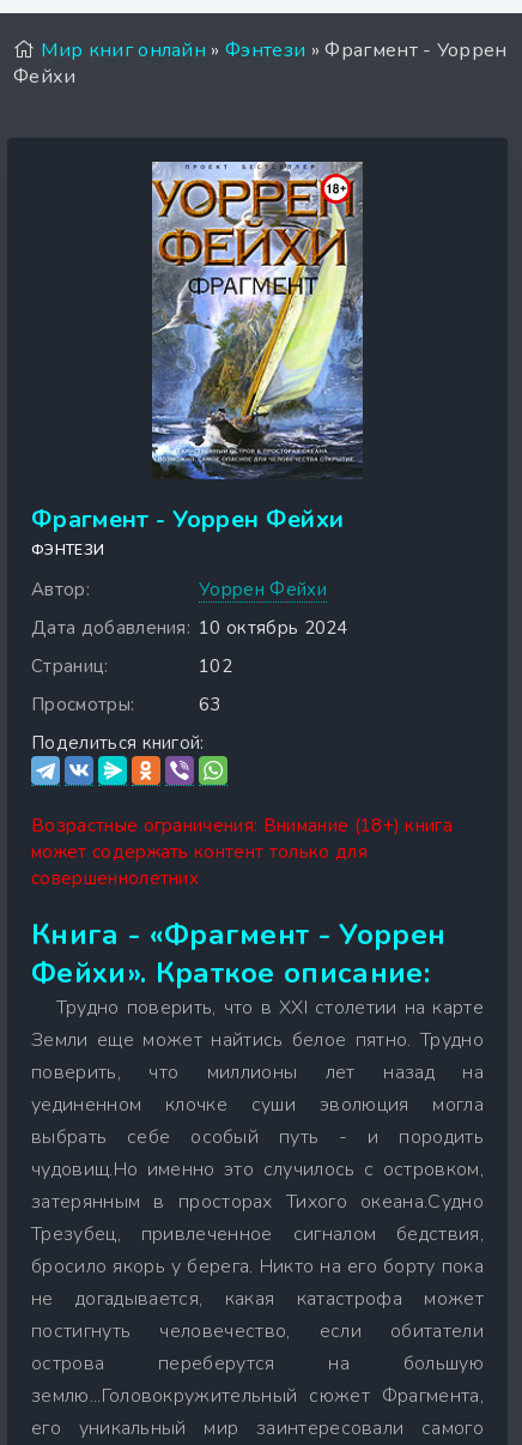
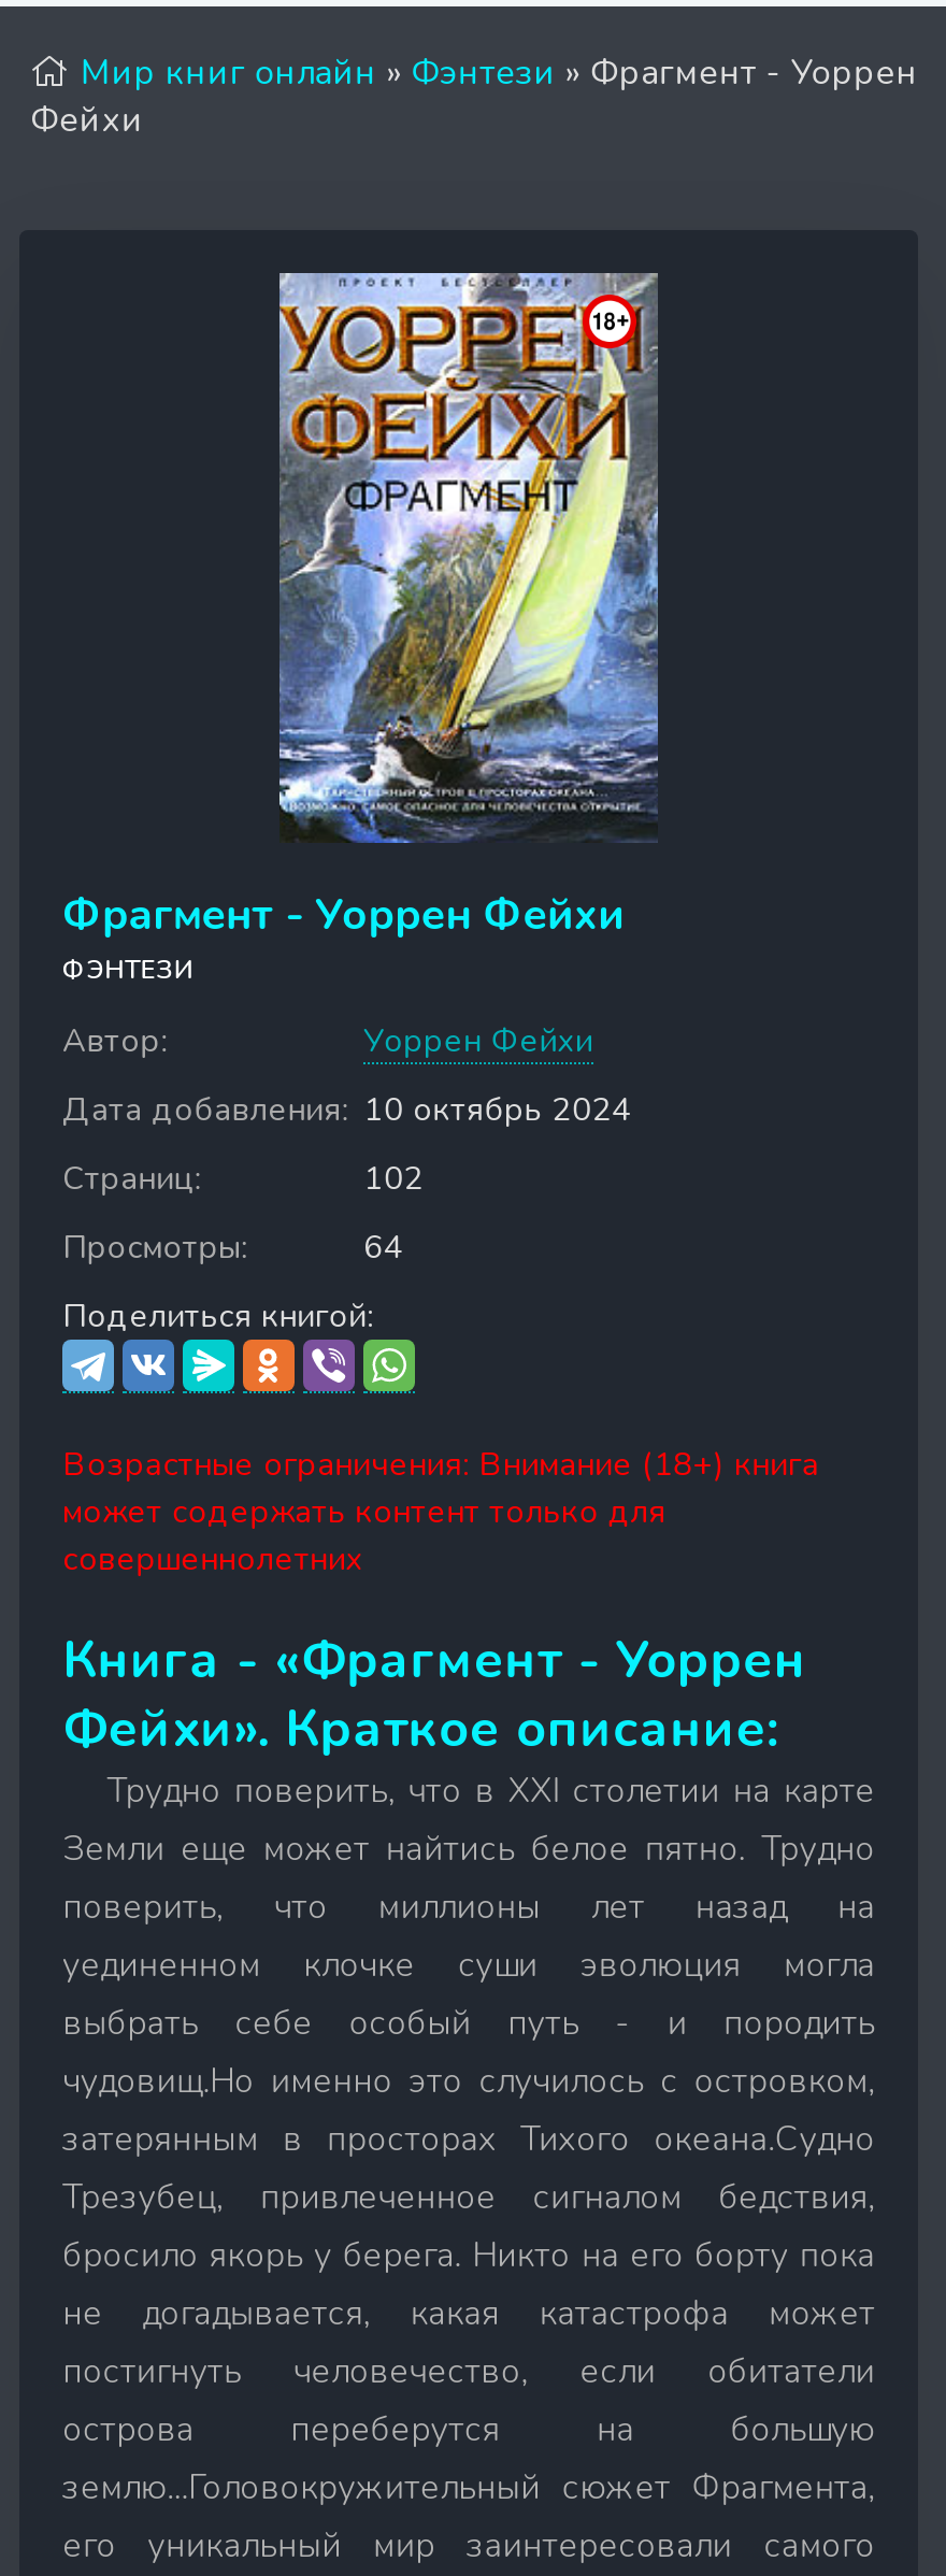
- 63
+ 64
